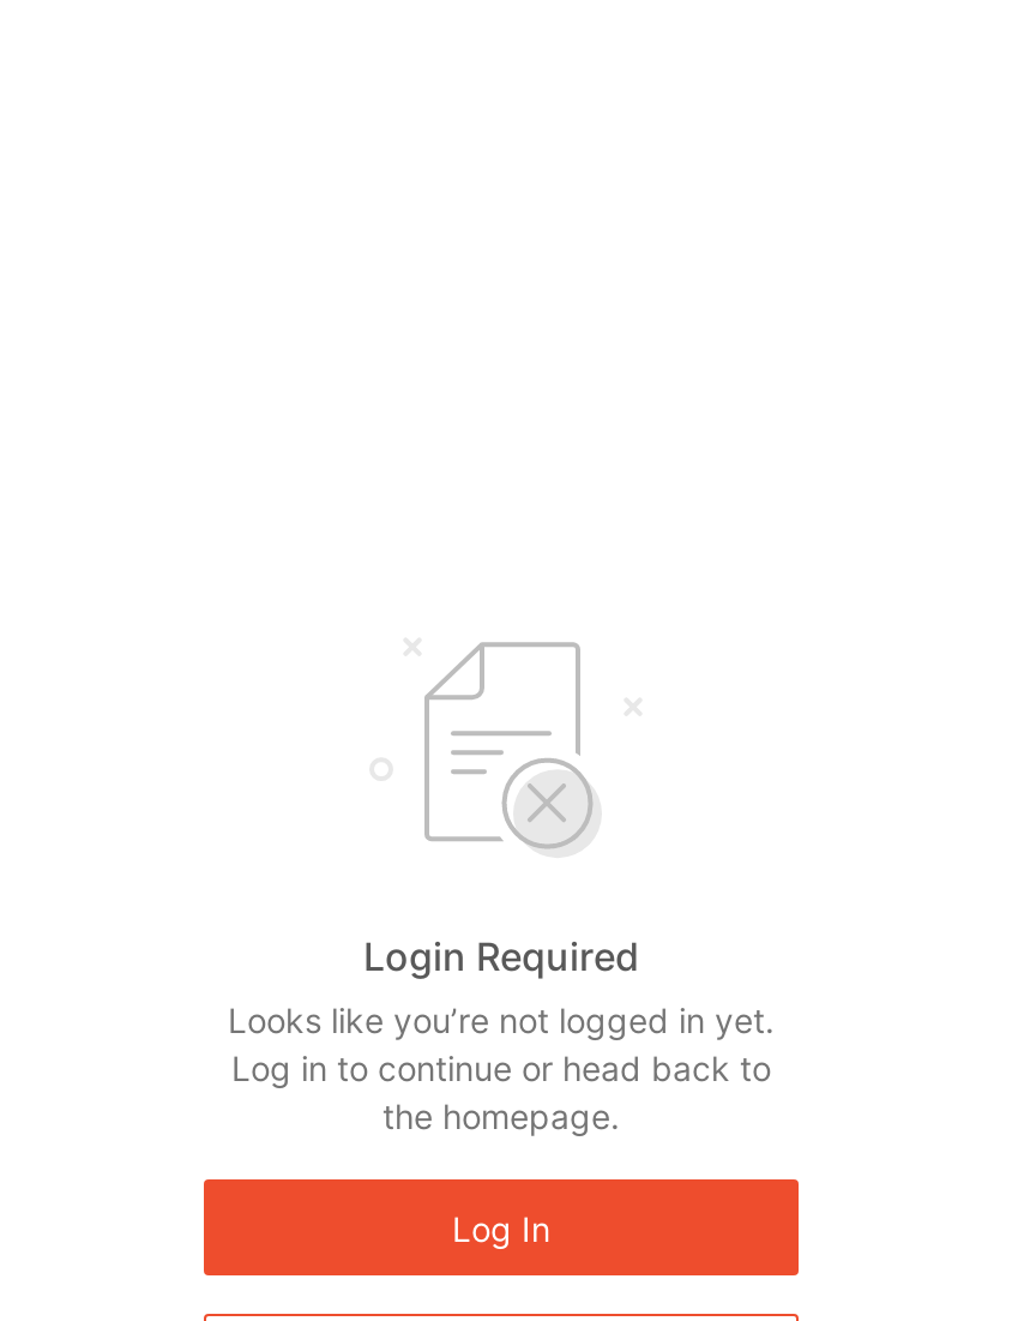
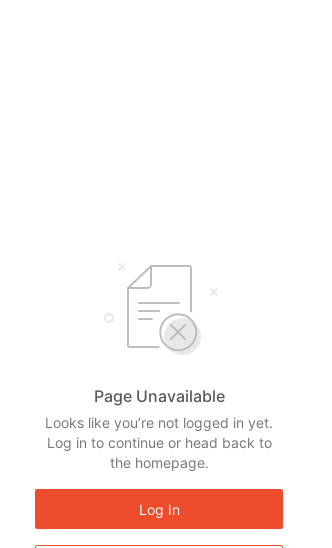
- Login Required
+ Page Unavailable
